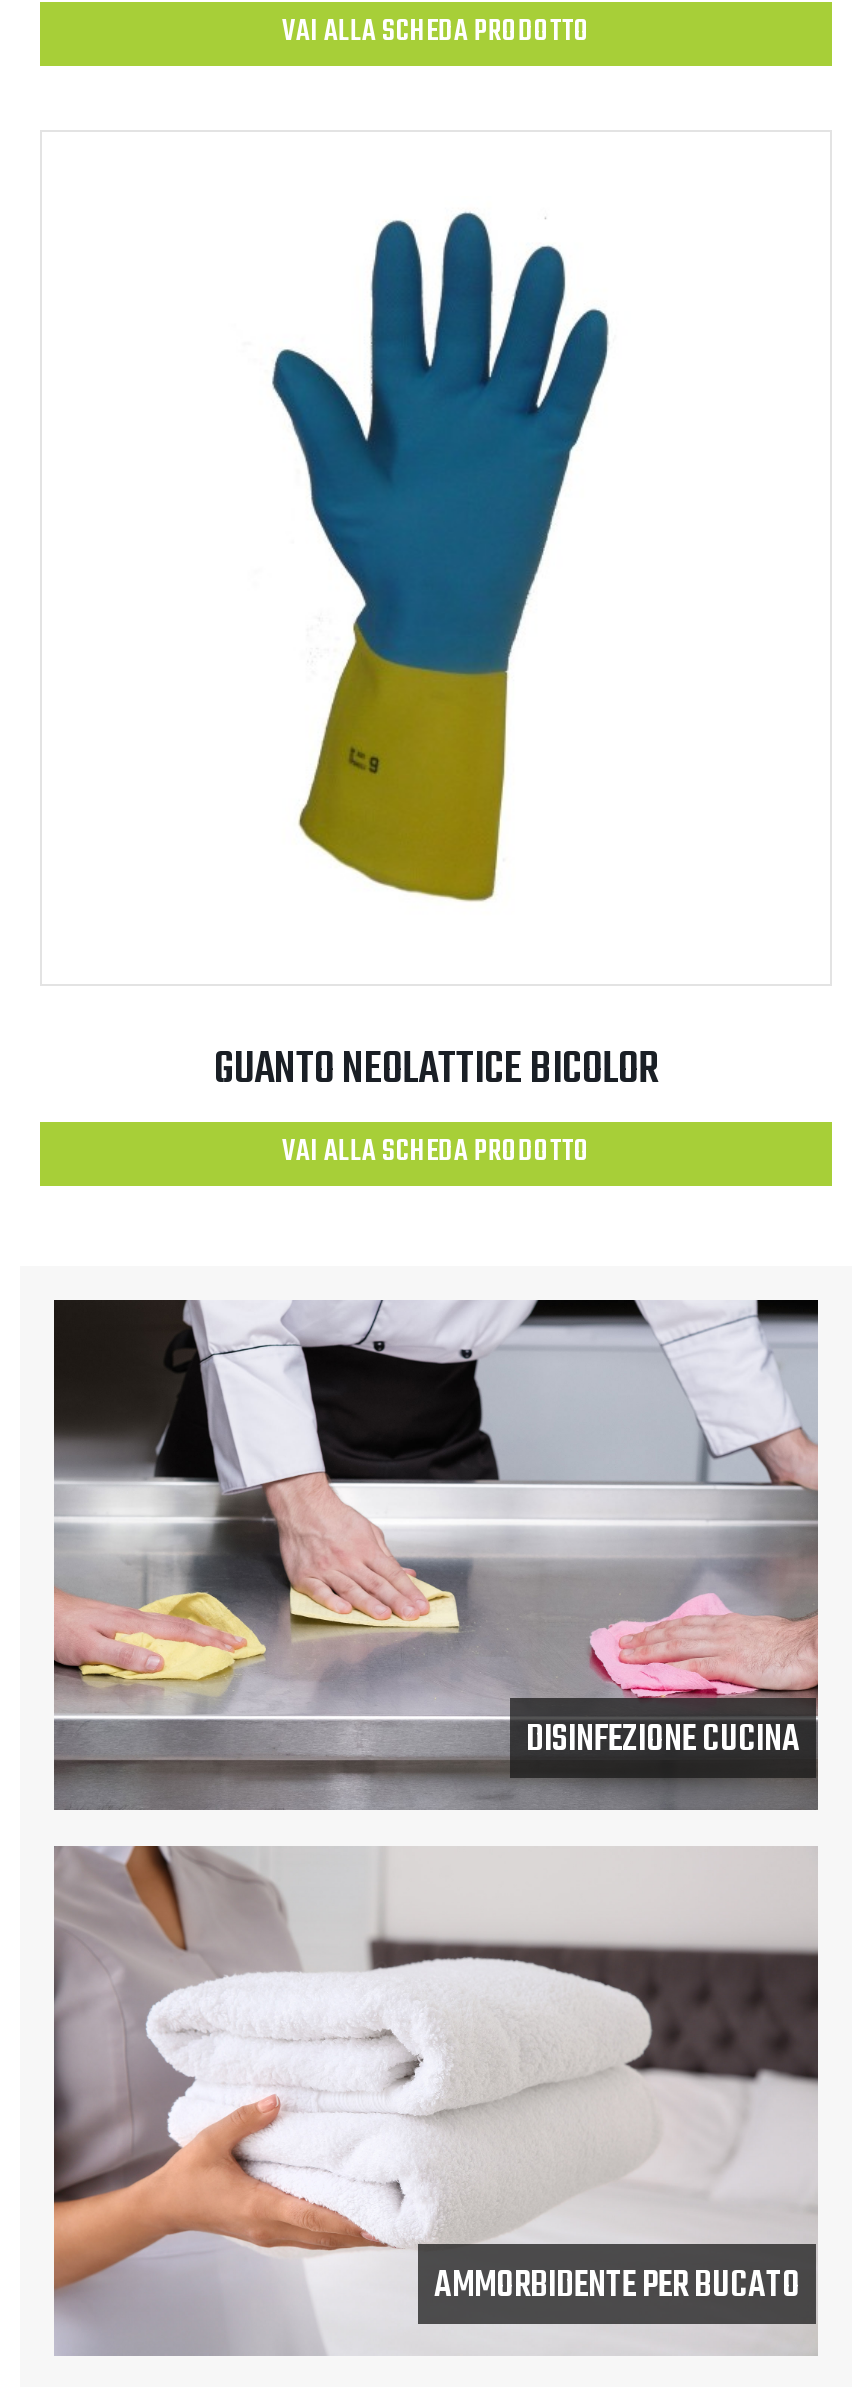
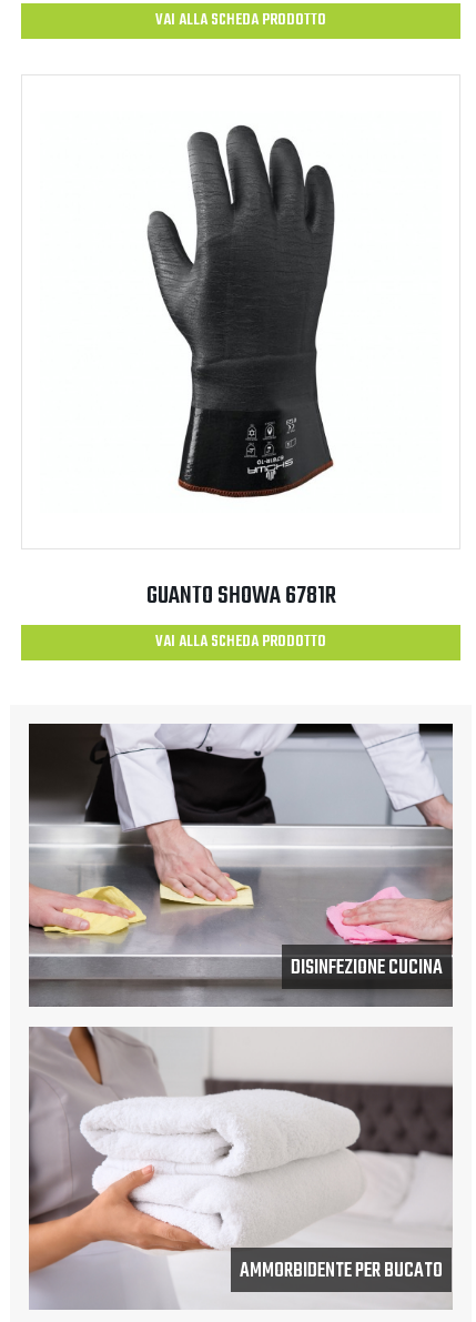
- [image]
+ [image]

- GUANTO NEOLATTICE BICOLOR
+ GUANTO SHOWA 6781R
